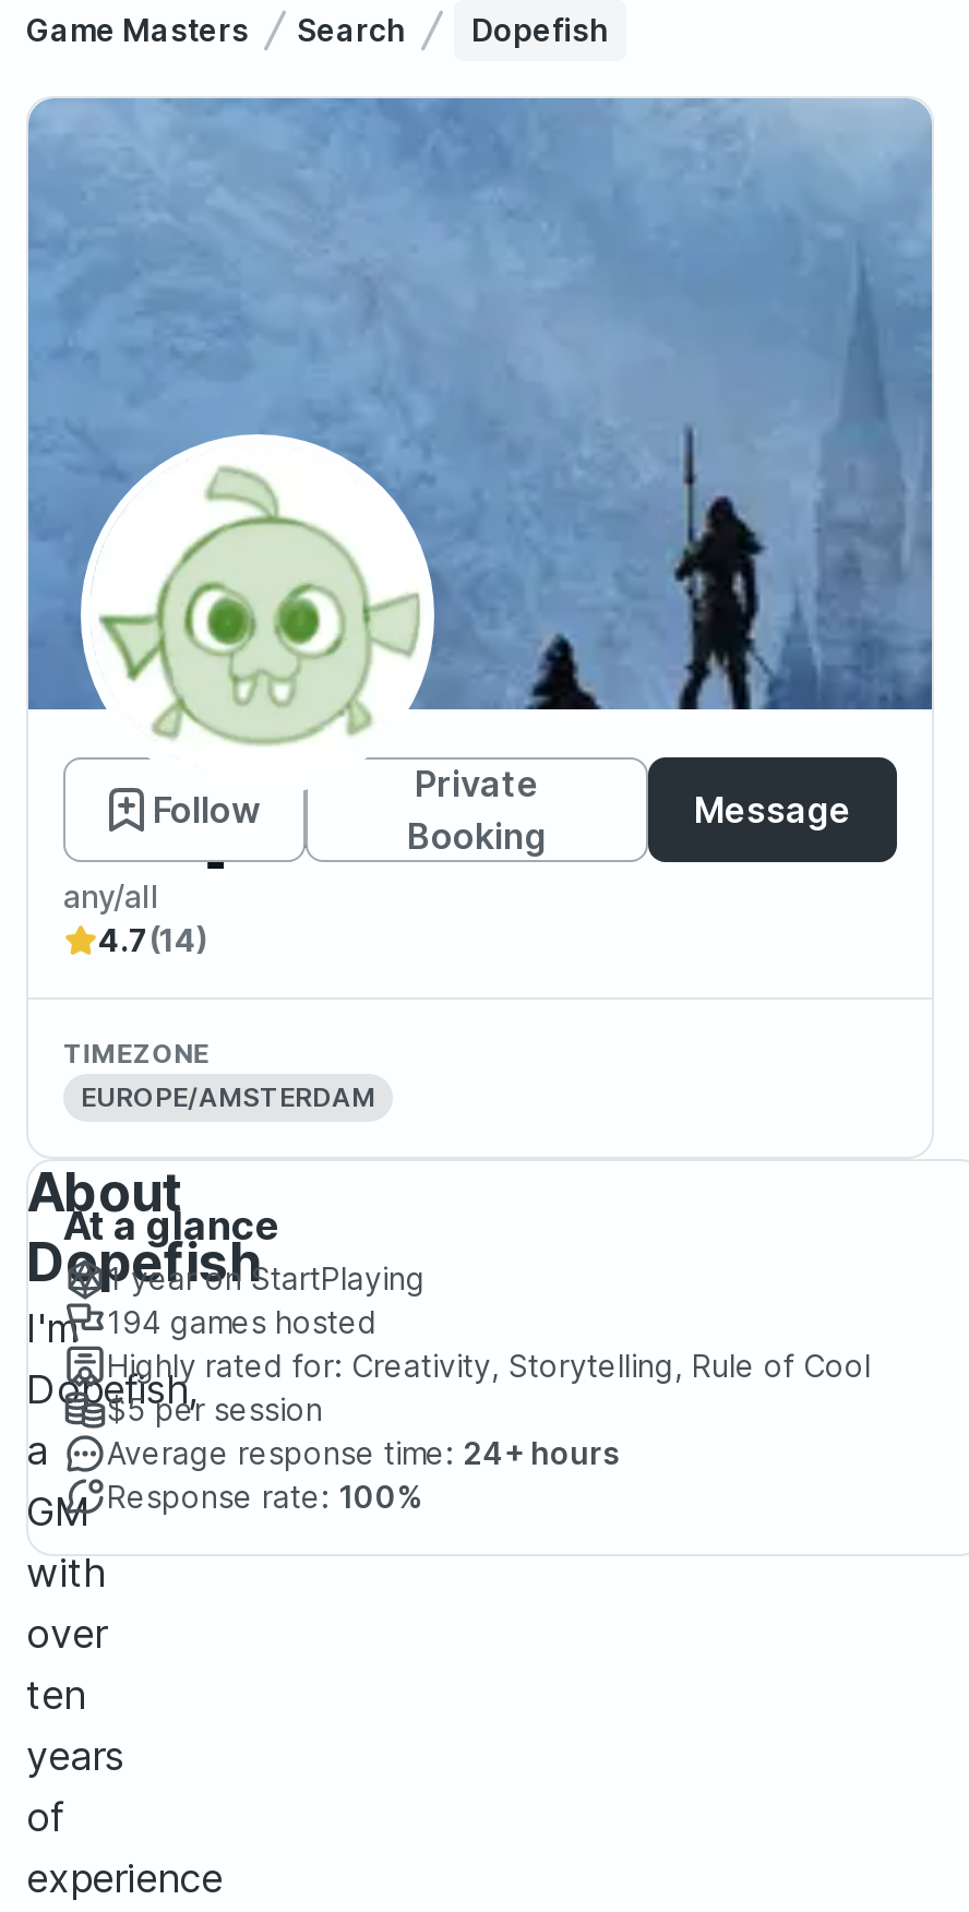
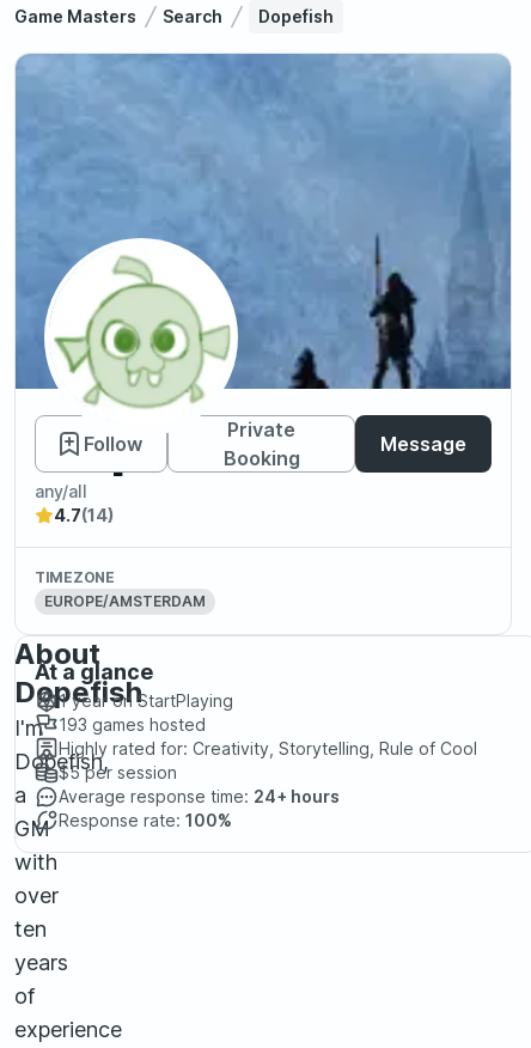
- 194 games hosted
+ 193 games hosted
